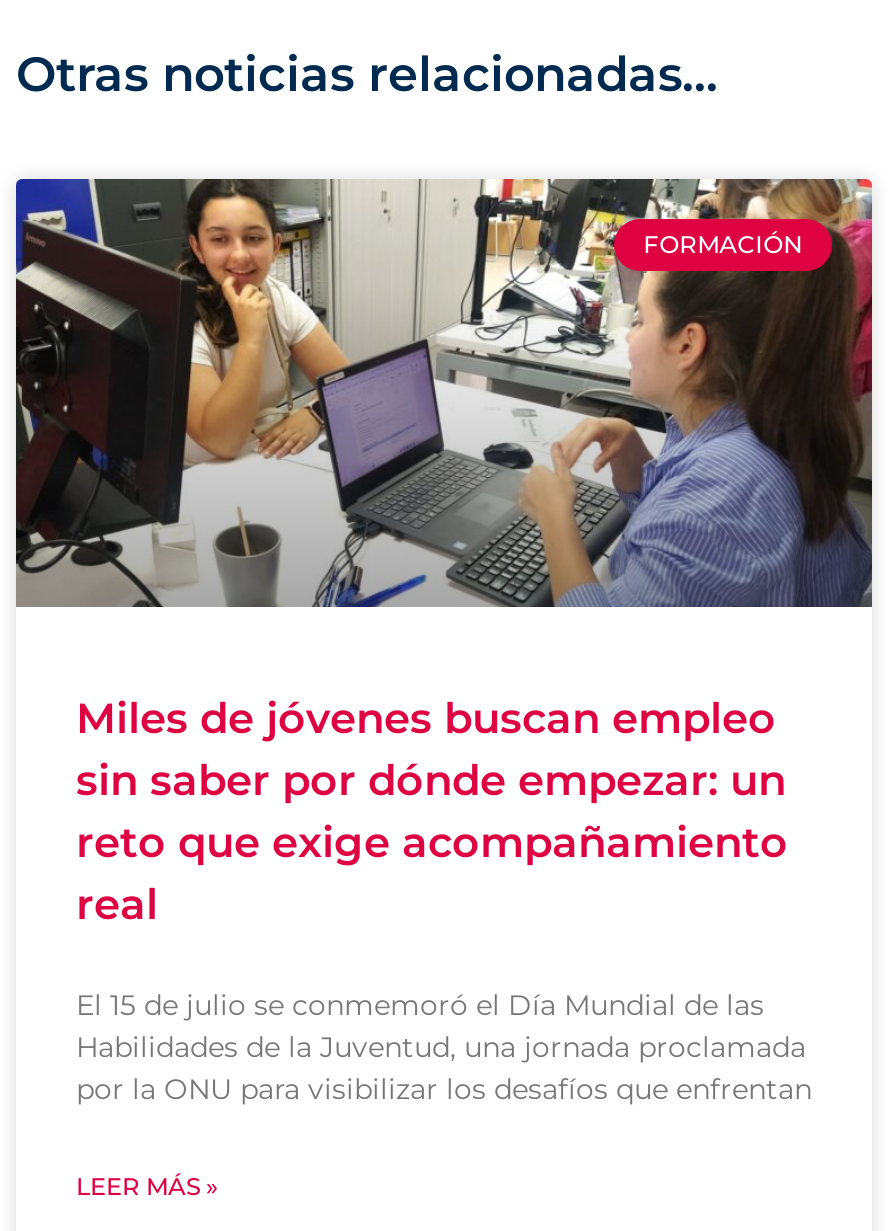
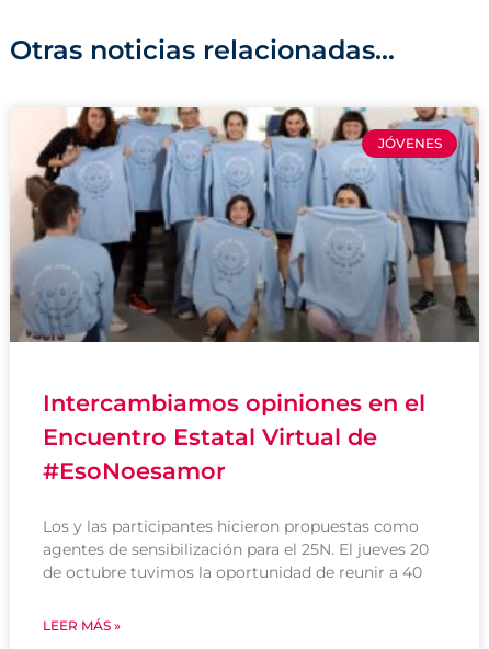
- [image]
- FORMACIÓN
+ [image]
+ JÓVENES

- Miles de jóvenes buscan empleo
- sin saber por dónde empezar: un
- reto que exige acompañamiento
- real
+ Intercambiamos opiniones en el
+ Encuentro Estatal Virtual de
+ #EsoNoesamor

- El 15 de julio se conmemoró el Día Mundial de las
- Habilidades de la Juventud, una jornada proclamada
- por la ONU para visibilizar los desafíos que enfrentan
+ Los y las participantes hicieron propuestas como
+ agentes de sensibilización para el 25N. El jueves 20
+ de octubre tuvimos la oportunidad de reunir a 40
